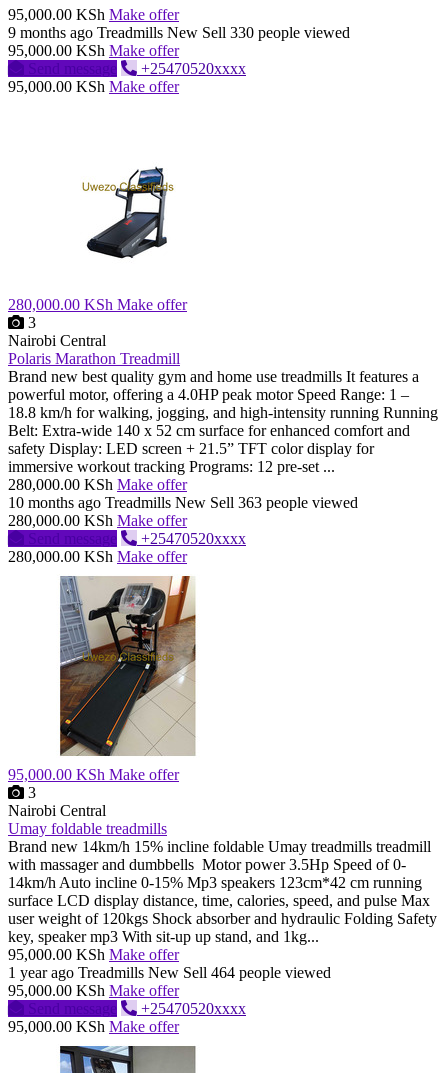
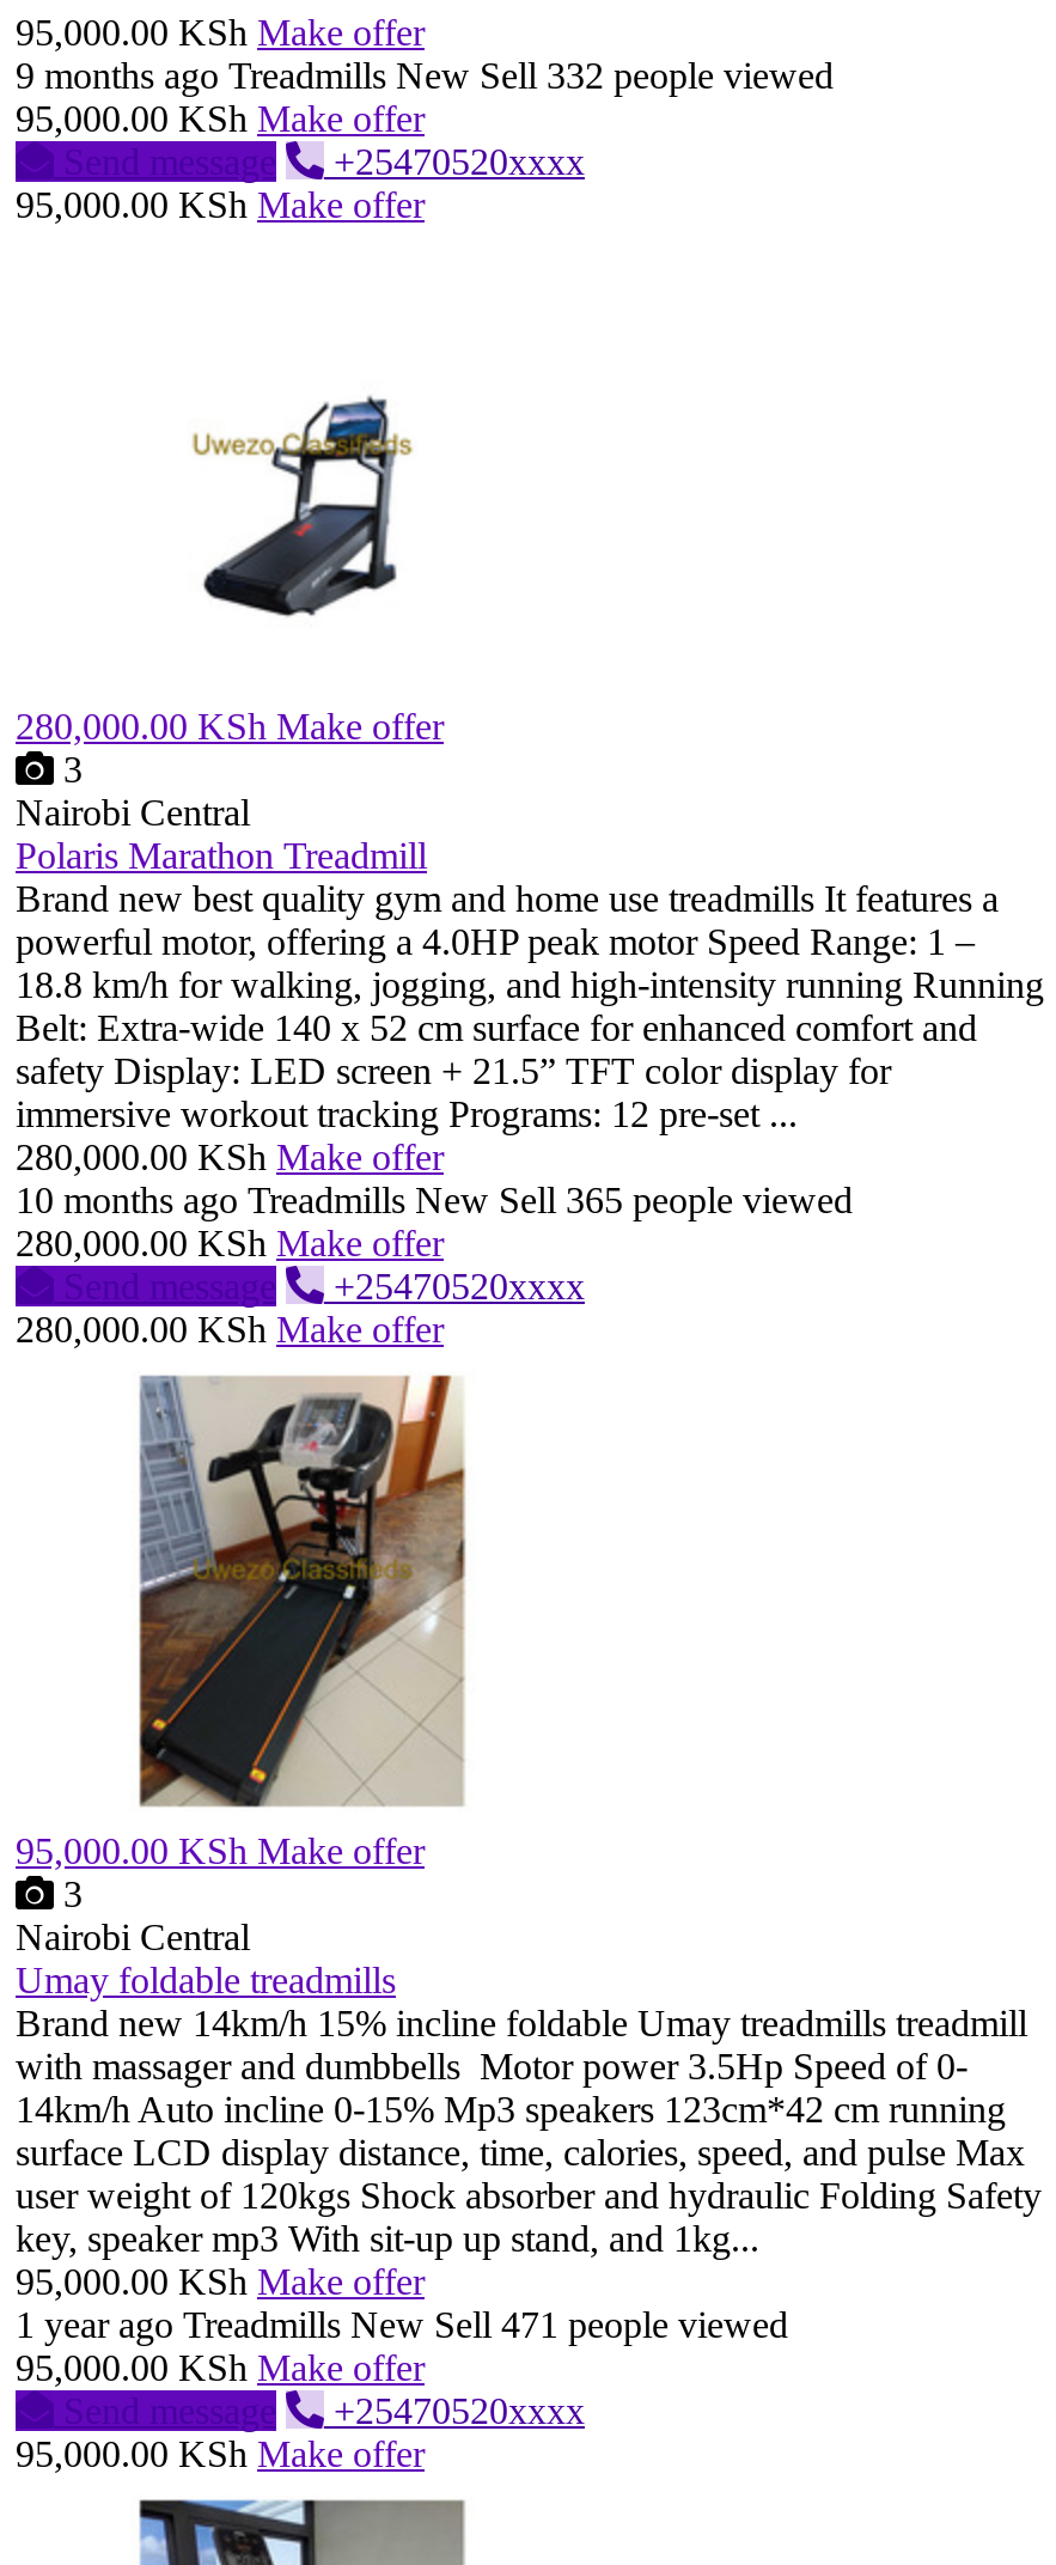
- 9 months ago Treadmills New Sell 330 people viewed
+ 9 months ago Treadmills New Sell 332 people viewed

- 10 months ago Treadmills New Sell 363 people viewed
+ 10 months ago Treadmills New Sell 365 people viewed

- 1 year ago Treadmills New Sell 464 people viewed
+ 1 year ago Treadmills New Sell 471 people viewed
